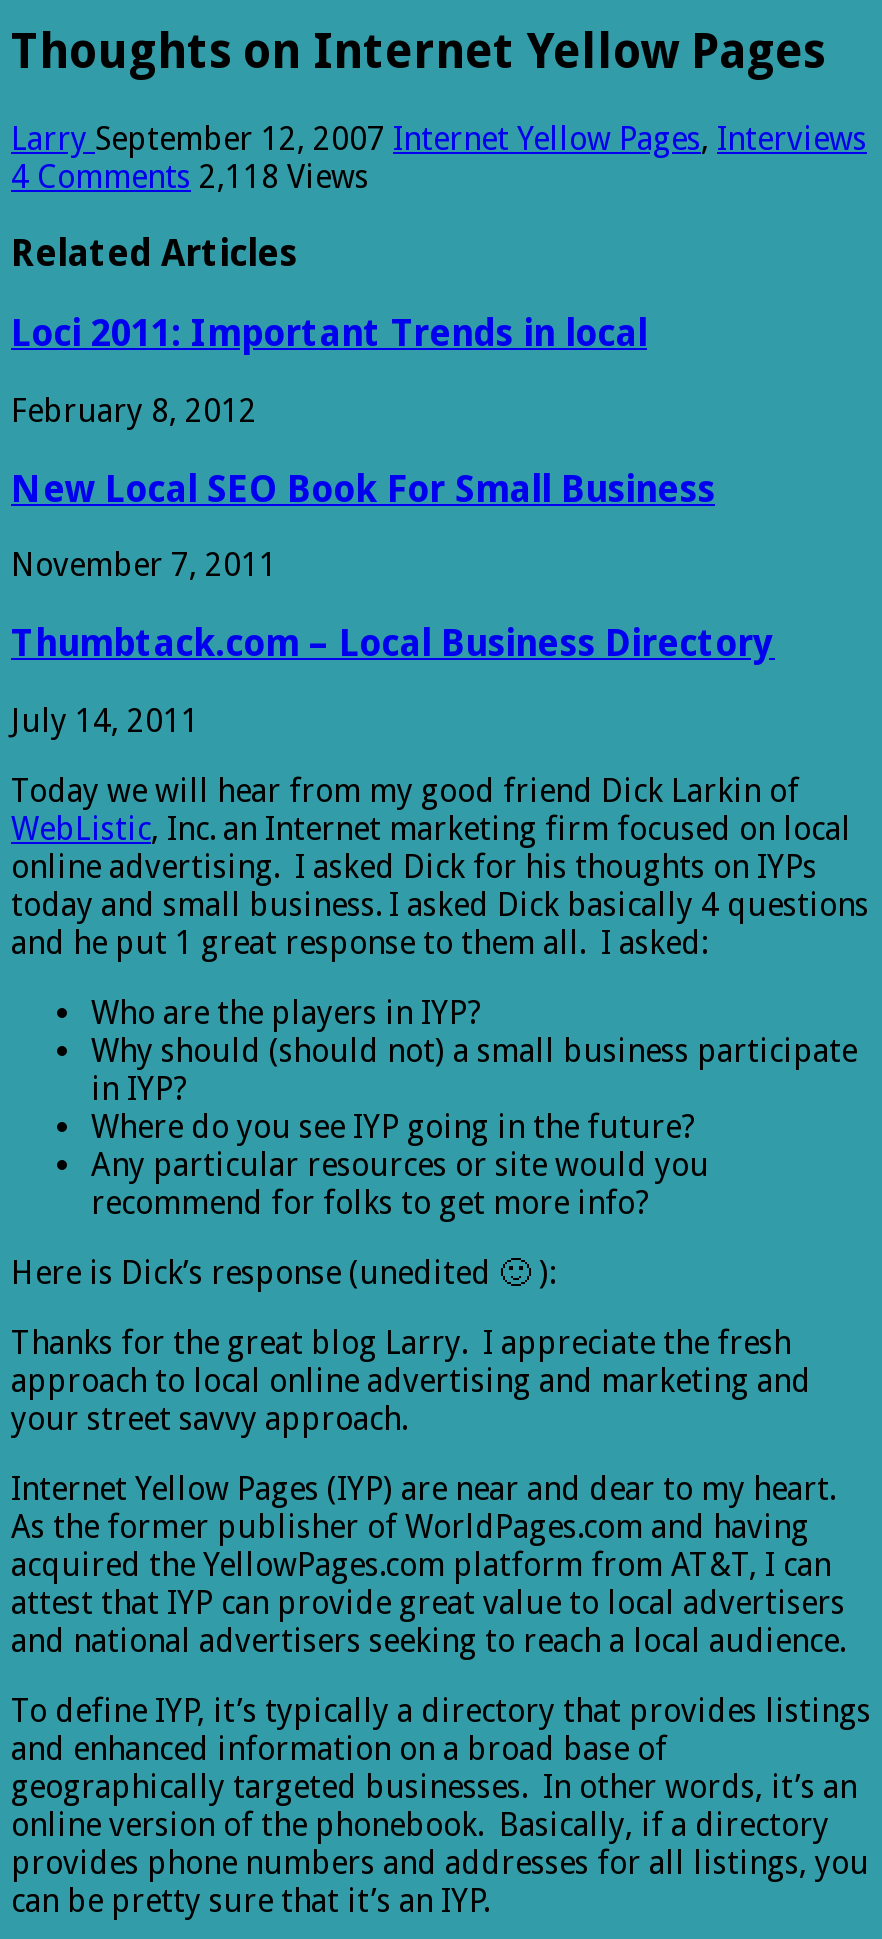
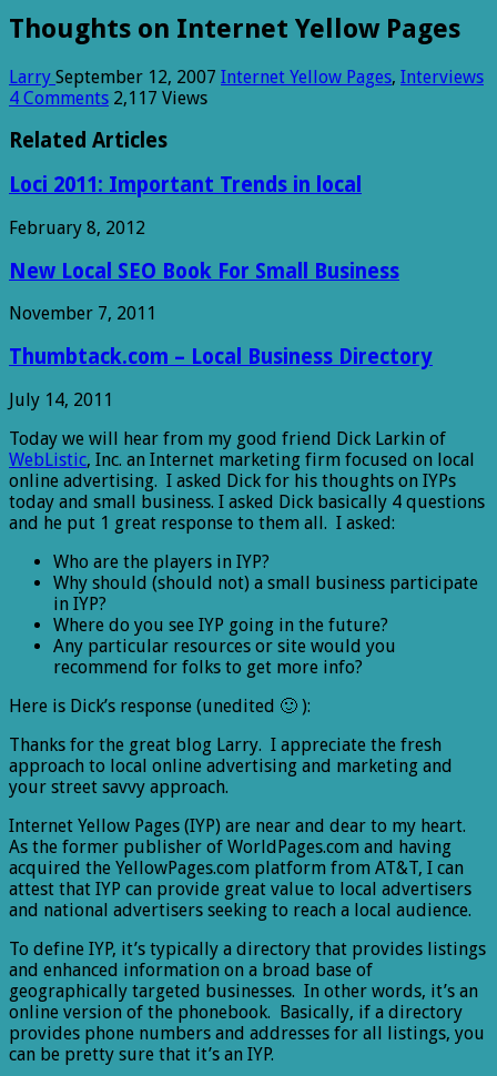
- 4 Comments 2,118 Views
+ 4 Comments 2,117 Views
